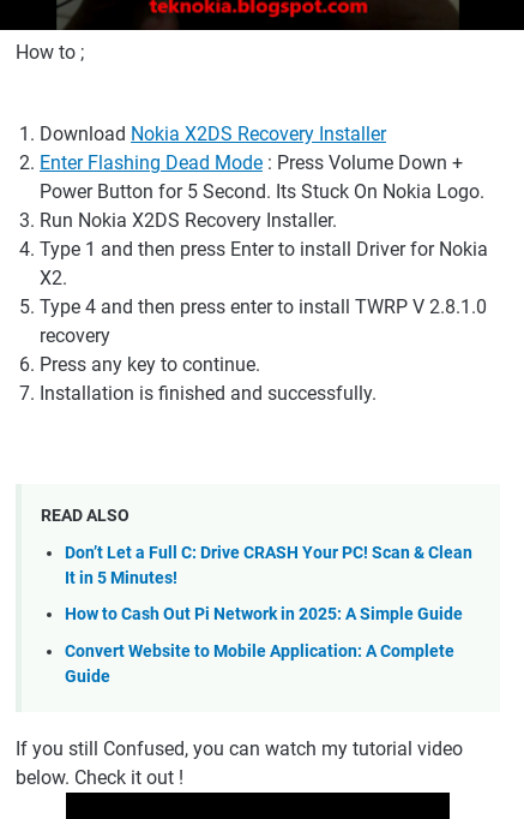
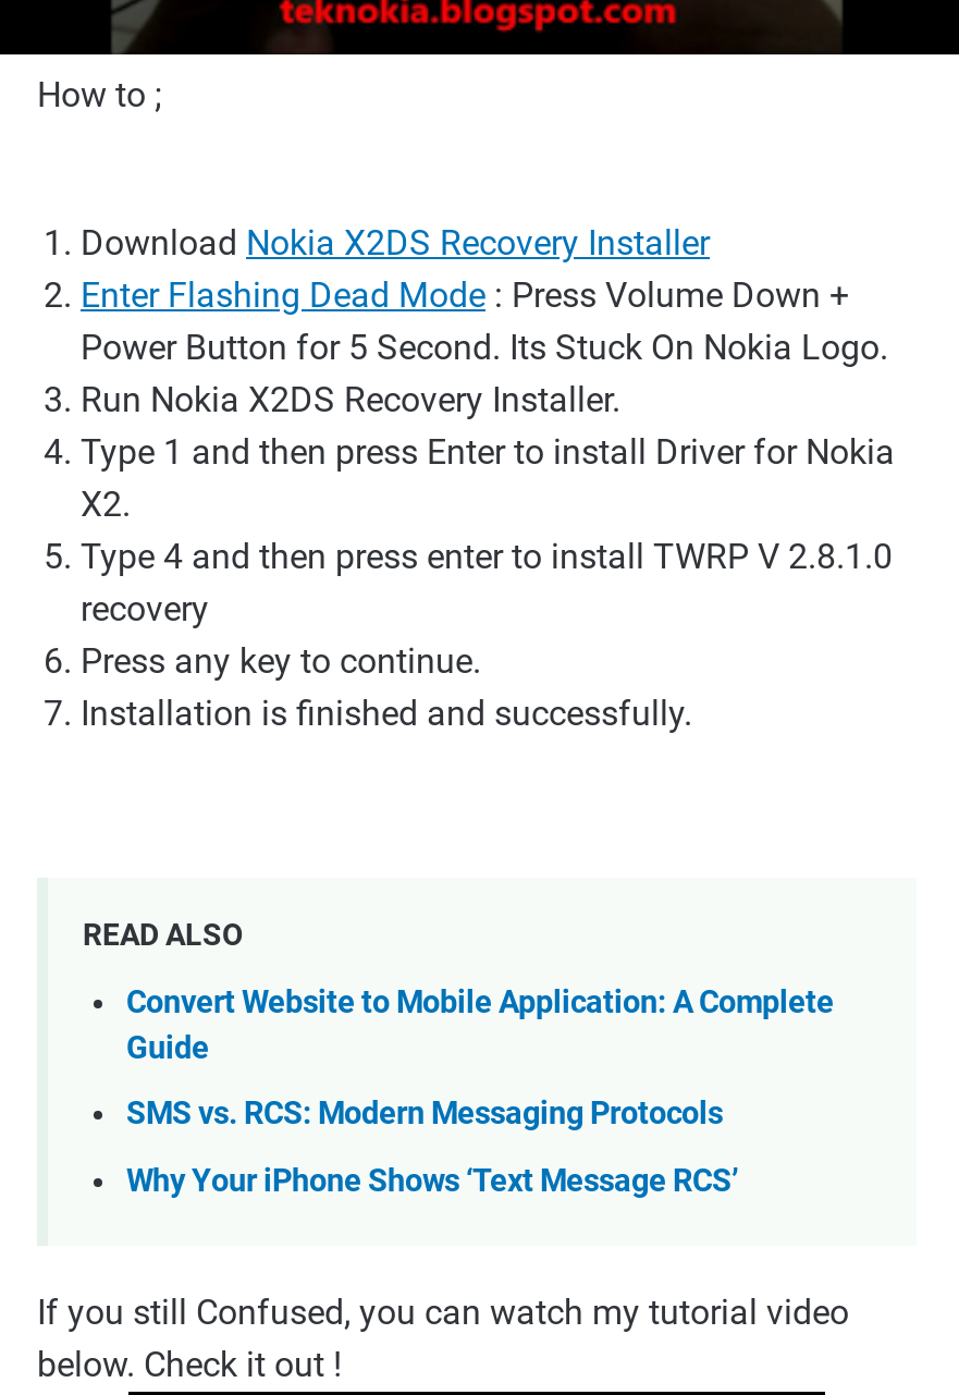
- Don’t Let a Full C: Drive CRASH Your PC! Scan & Clean
- It in 5 Minutes!
- How to Cash Out Pi Network in 2025: A Simple Guide

moved up: Convert Website to Mobile Application: A Complete | Guide

+ SMS vs. RCS: Modern Messaging Protocols
+ Why Your iPhone Shows ‘Text Message RCS’
